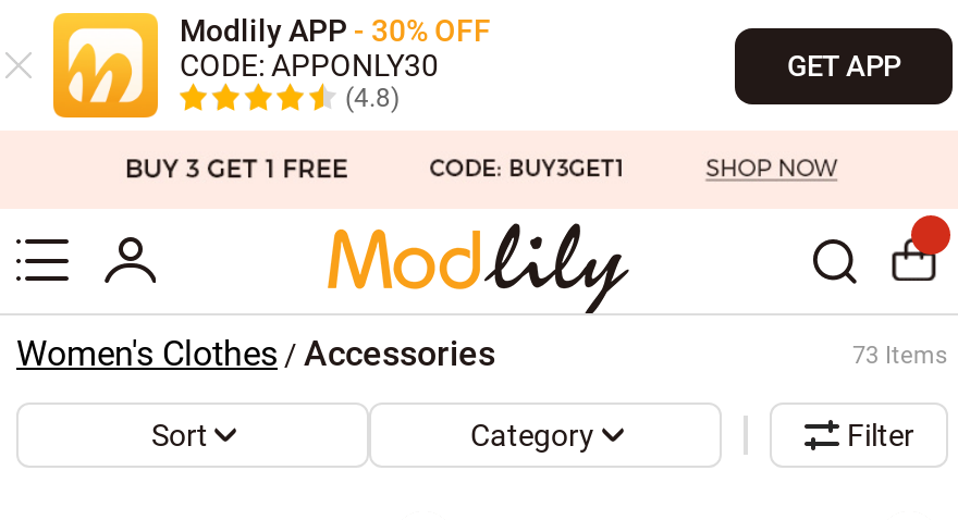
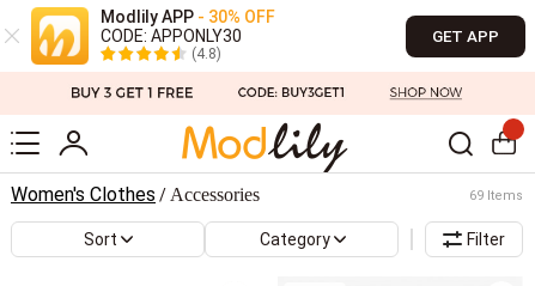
- 73 Items
+ 69 Items
